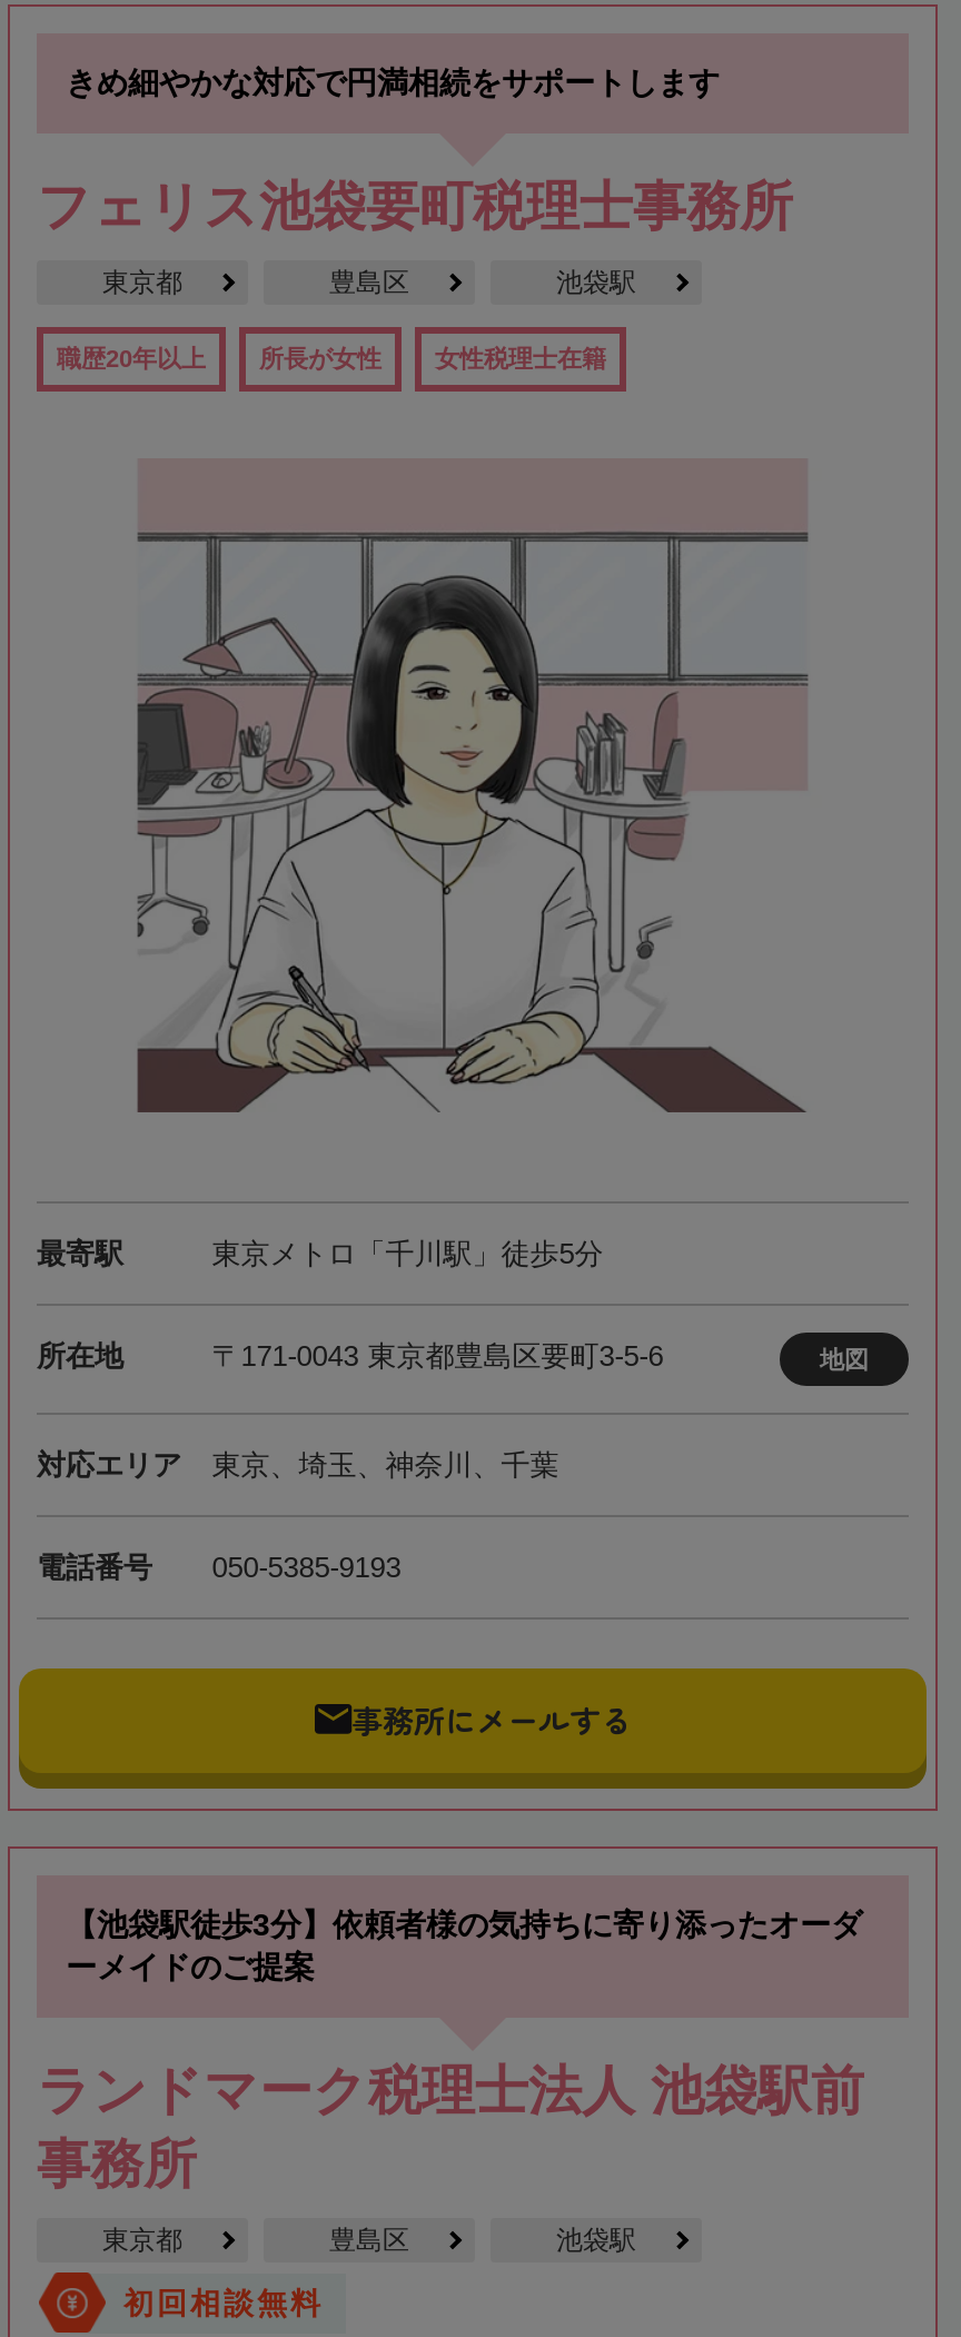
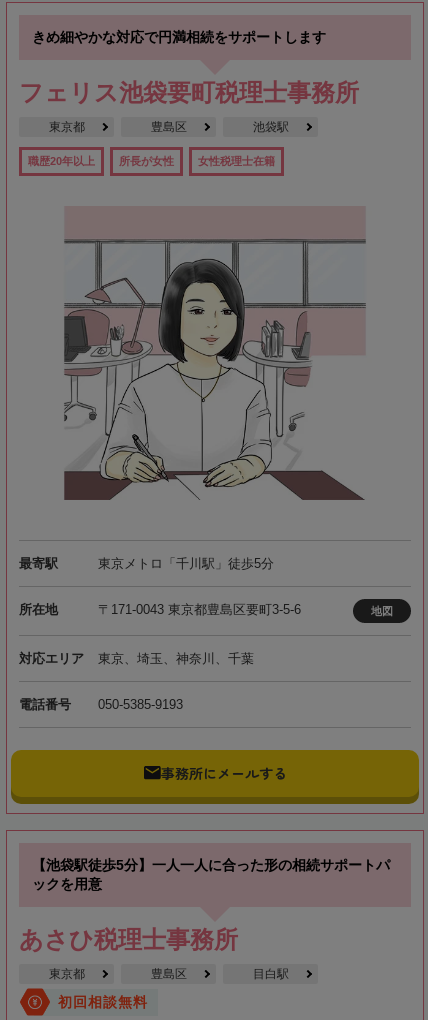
- 【池袋駅徒歩3分】依頼者様の気持ちに寄り添ったオーダ
- ーメイドのご提案
+ 【池袋駅徒歩5分】一人一人に合った形の相続サポートパ
+ ックを用意

- ランドマーク税理士法人 池袋駅前
- 事務所
+ あさひ税理士事務所

- 池袋駅
+ 目白駅
